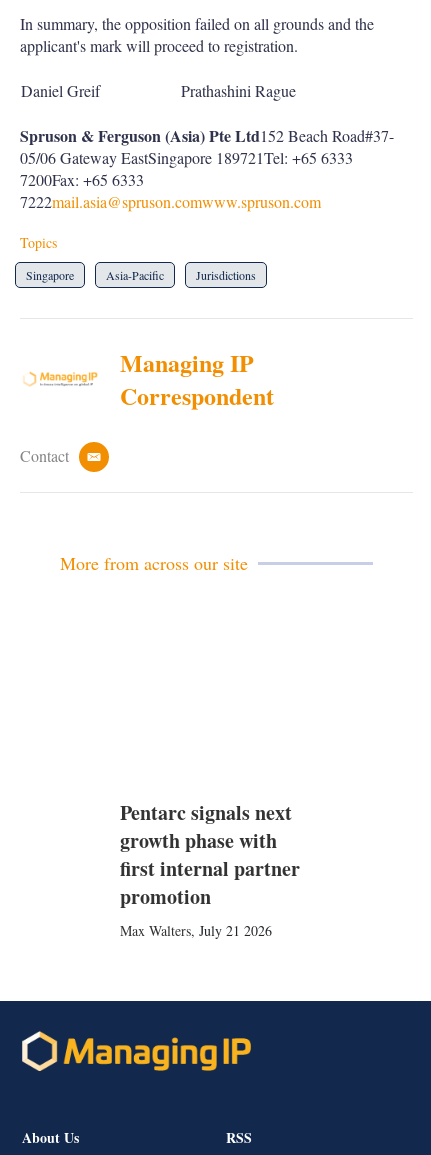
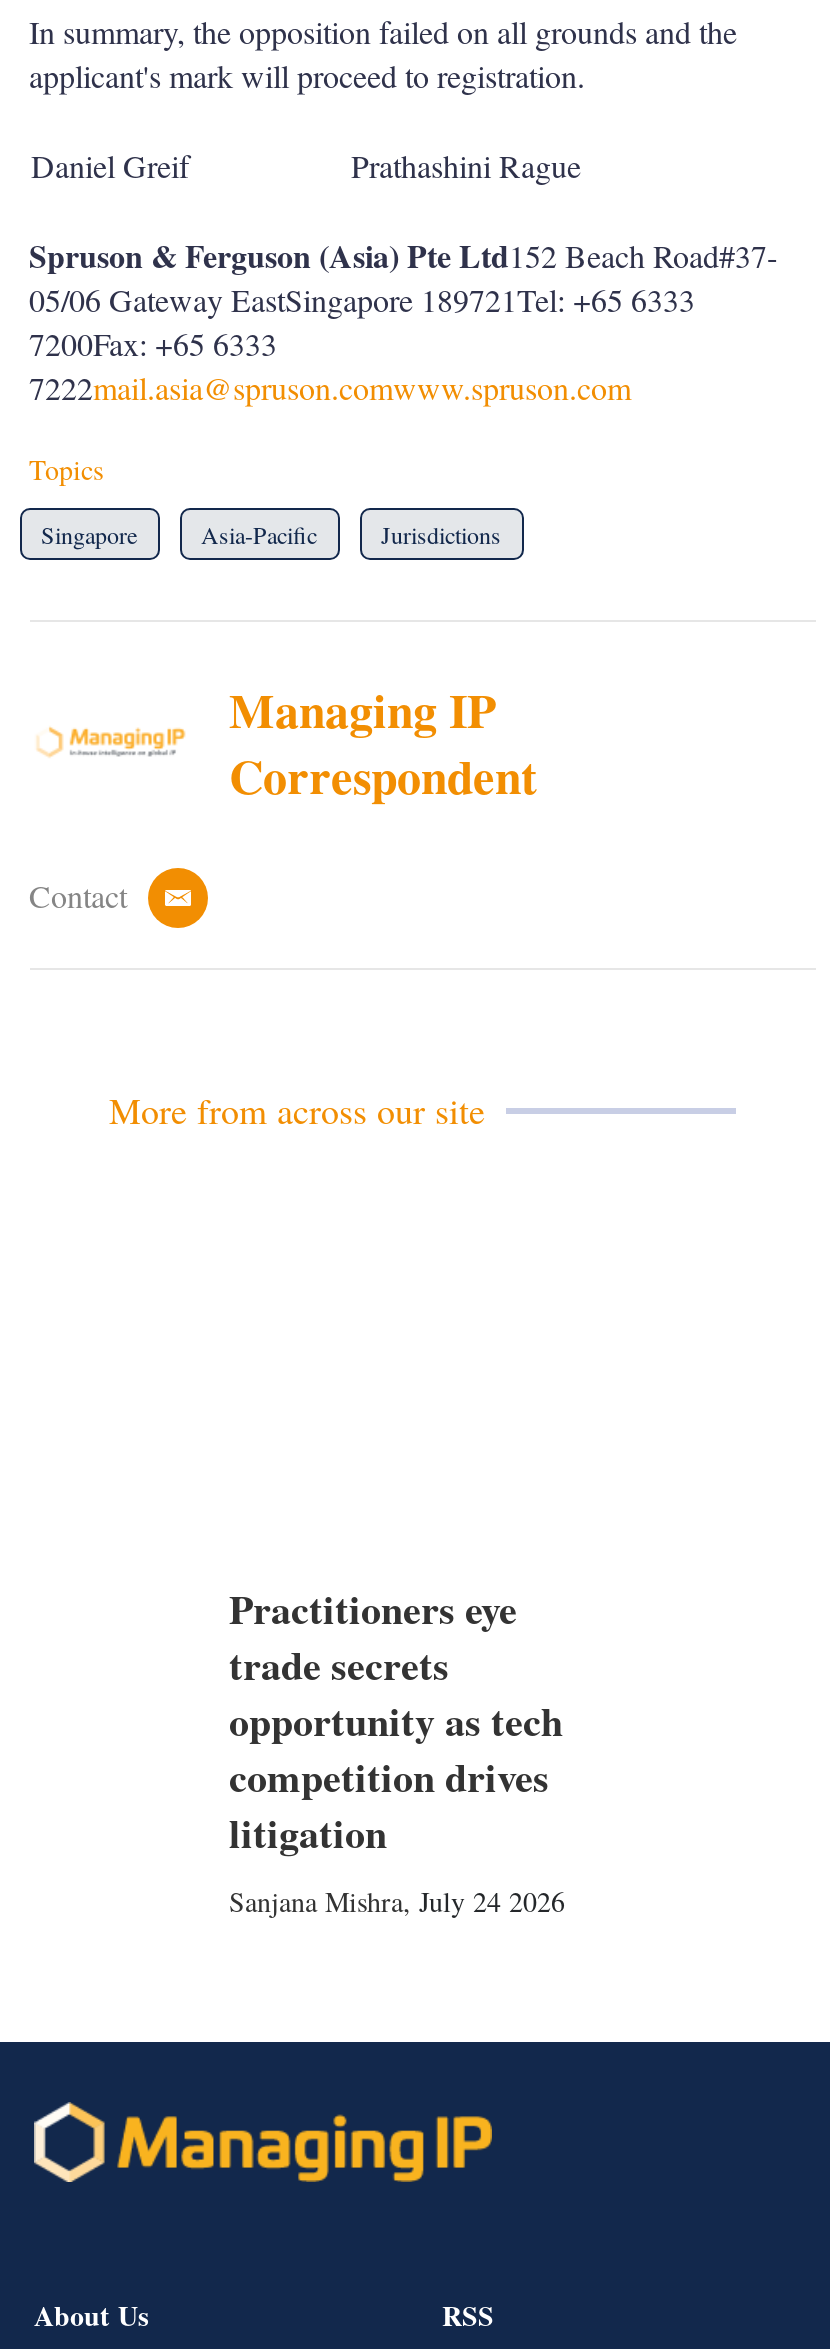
- Pentarc signals next
- growth phase with
- first internal partner
- promotion
- Max Walters, July 21 2026
+ Practitioners eye
+ trade secrets
+ opportunity as tech
+ competition drives
+ litigation
+ Sanjana Mishra, July 24 2026
